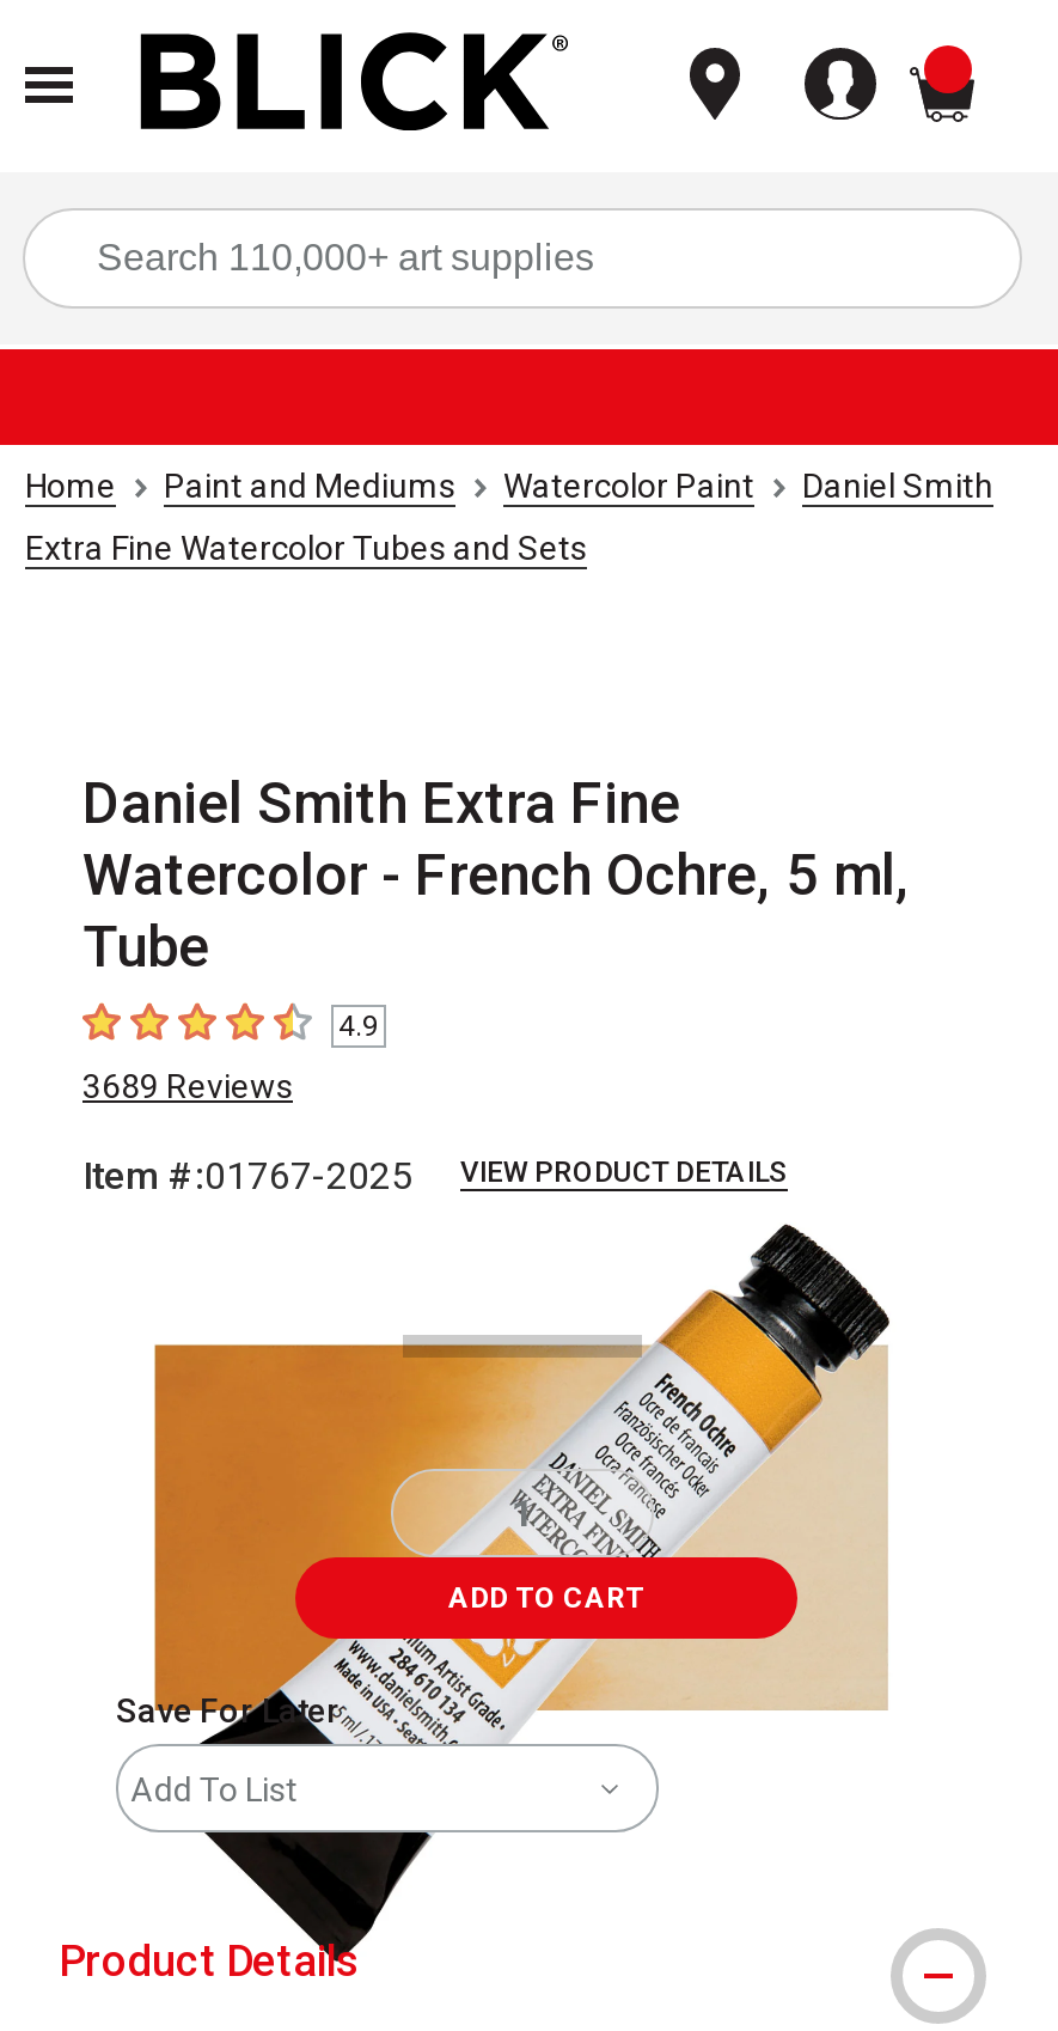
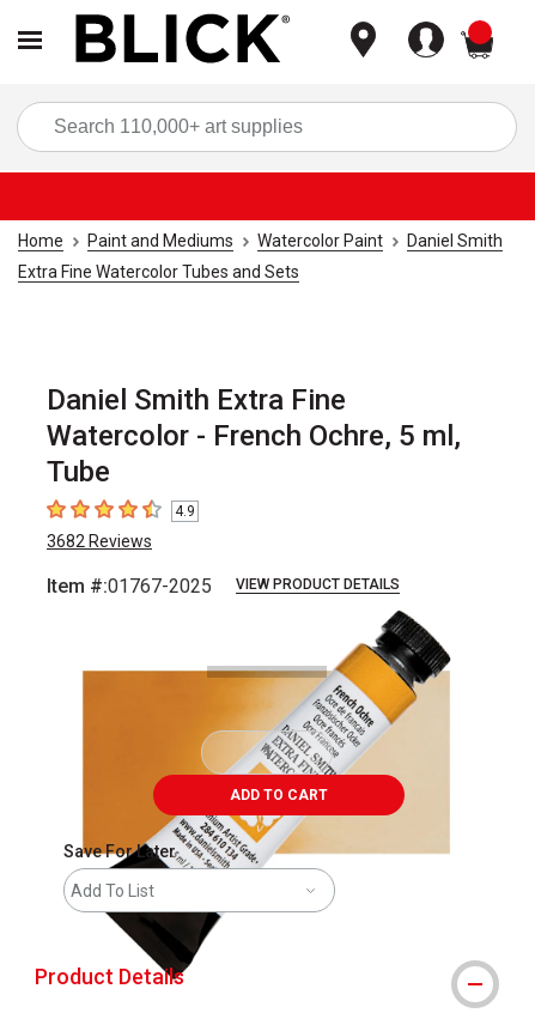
- 3689 Reviews
+ 3682 Reviews
